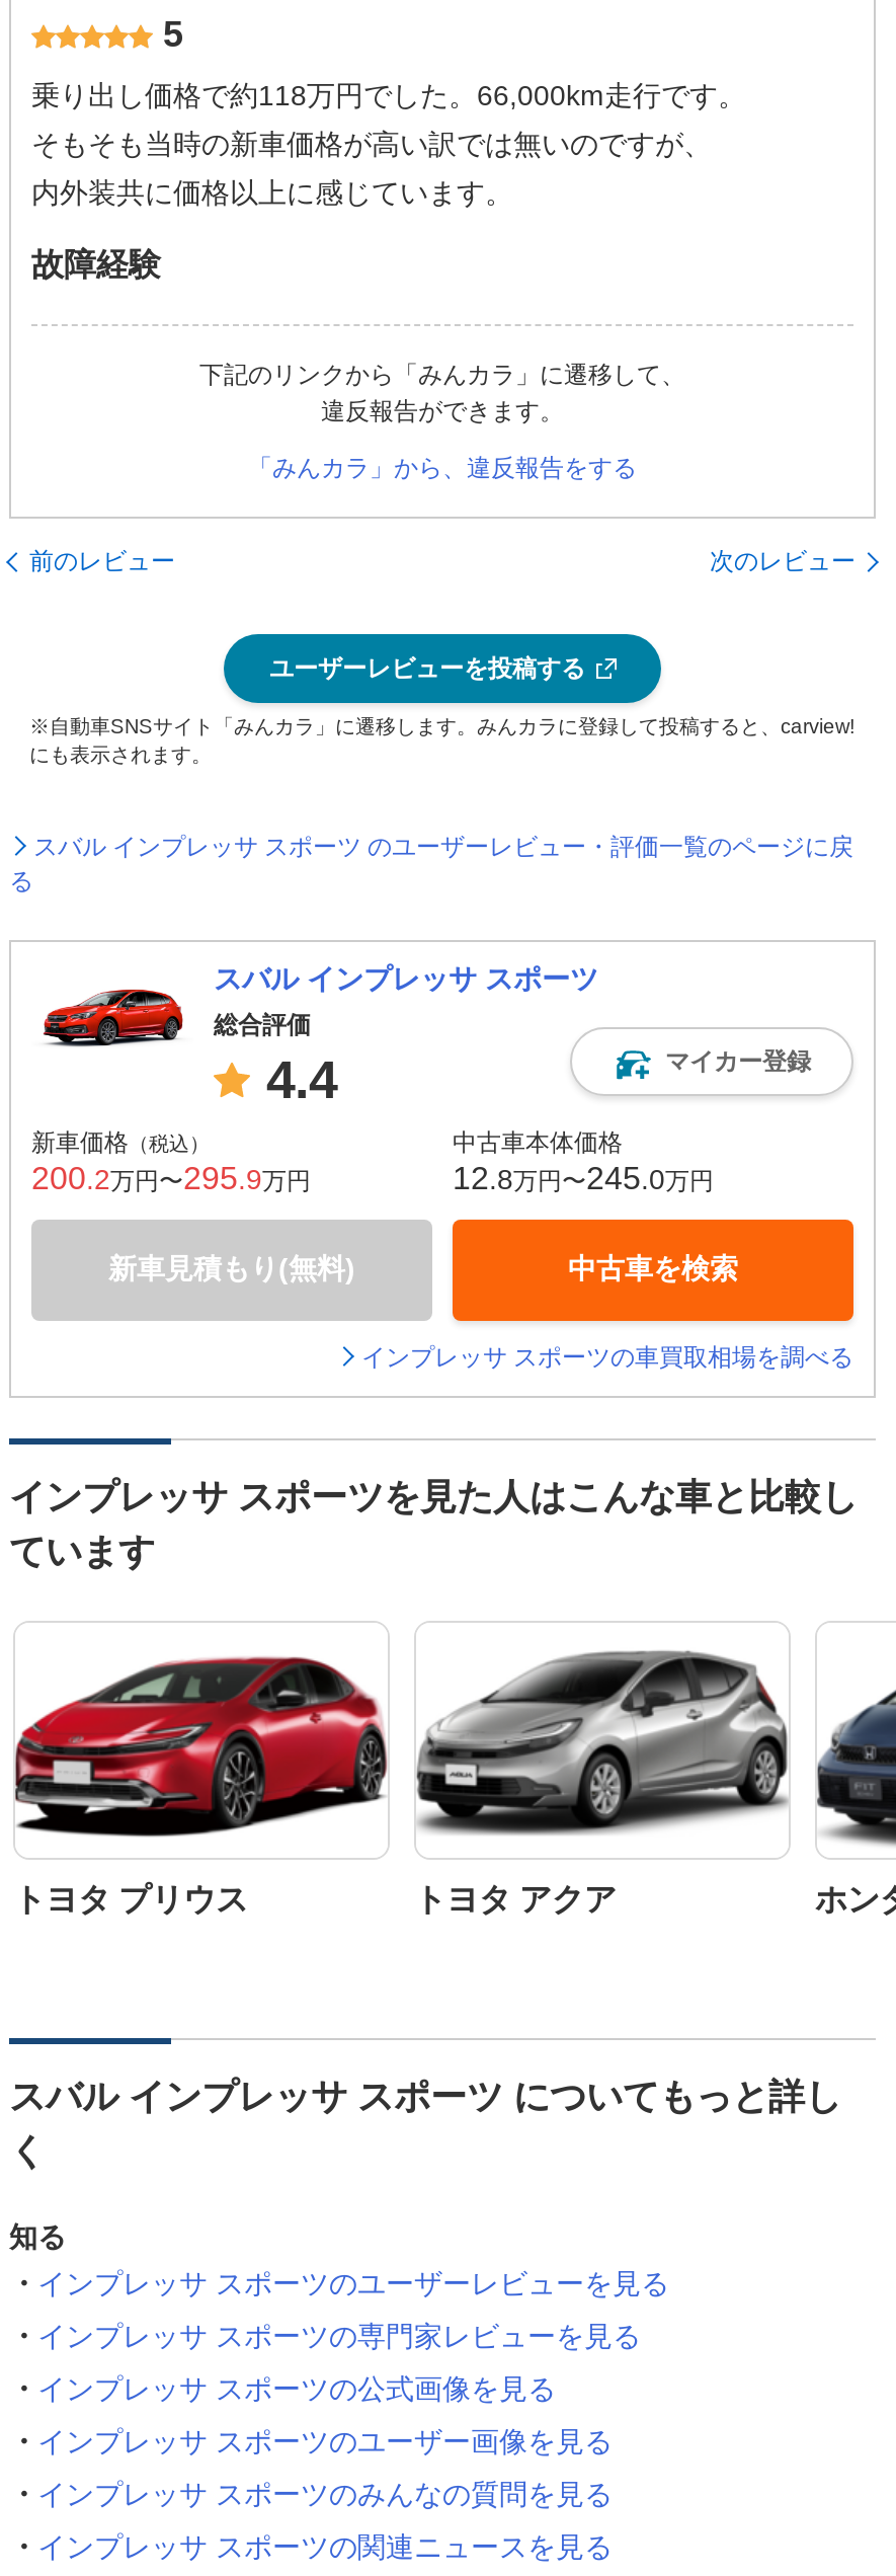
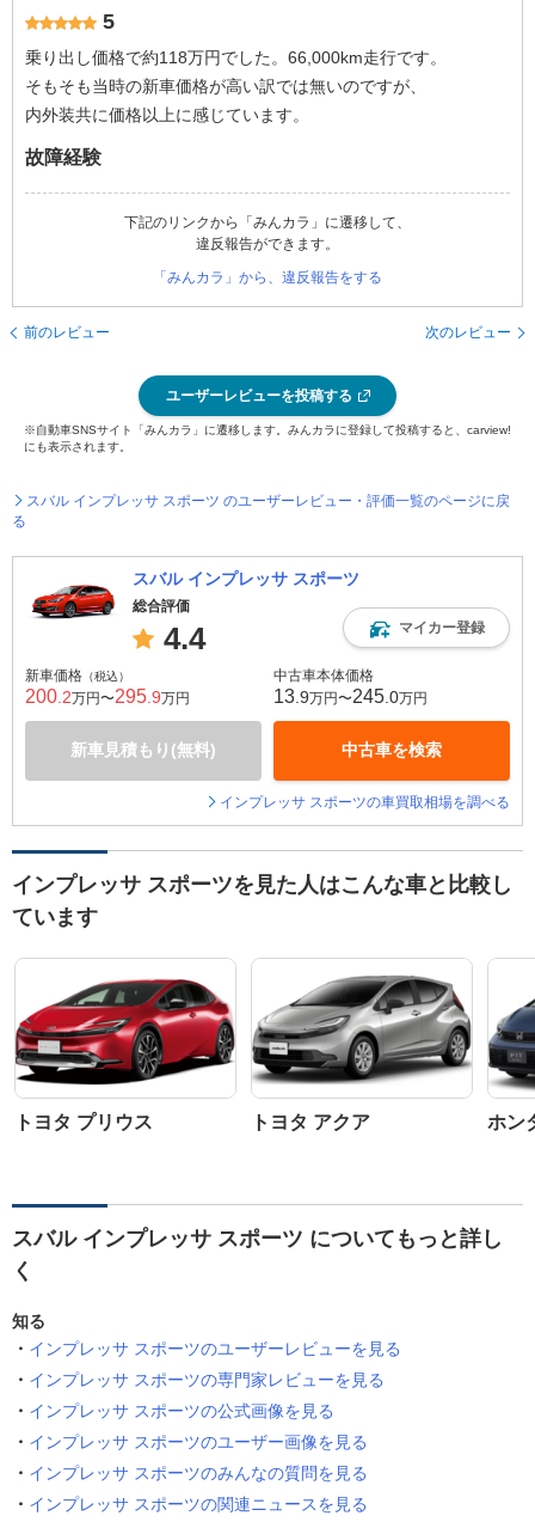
- 12.8万円〜245.0万円
+ 13.9万円〜245.0万円
